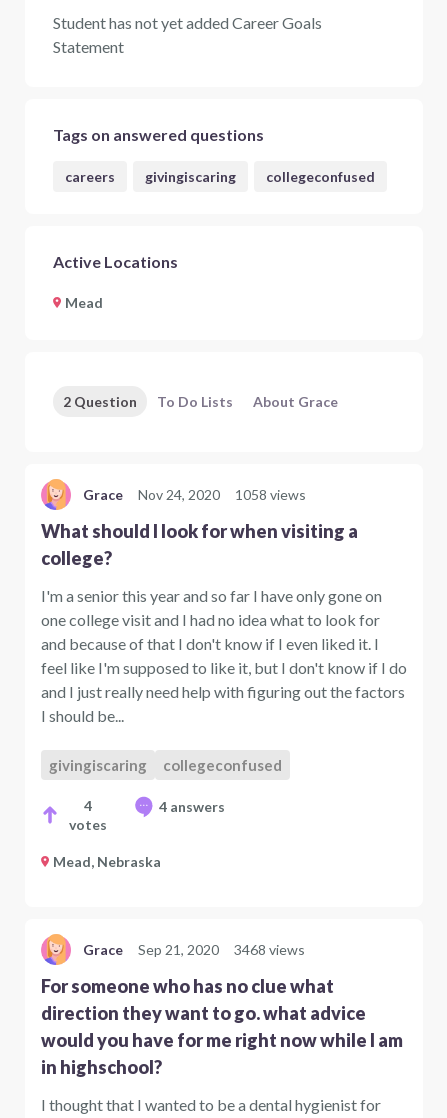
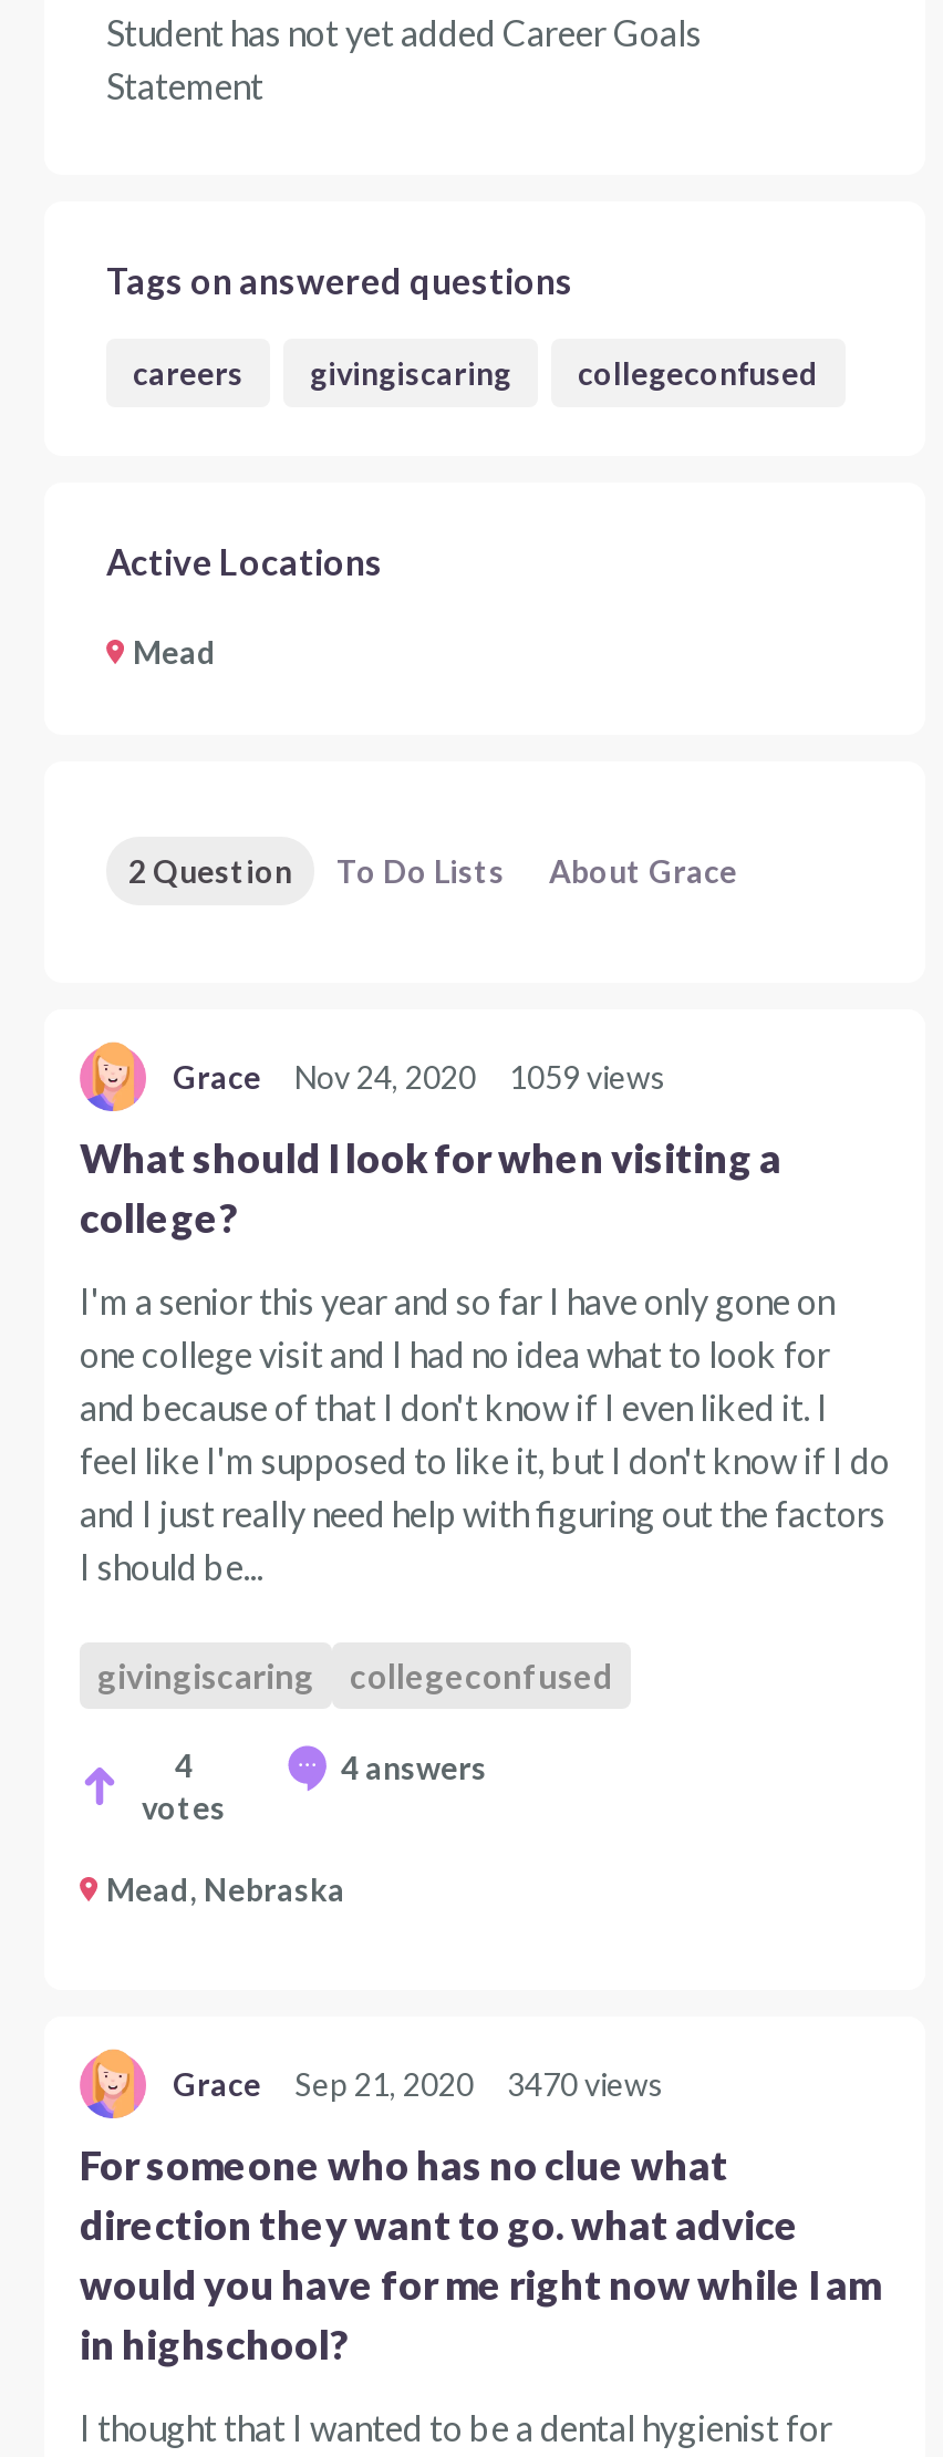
- Grace Nov 24, 2020 1058 views
+ Grace Nov 24, 2020 1059 views

- Grace Sep 21, 2020 3468 views
+ Grace Sep 21, 2020 3470 views
